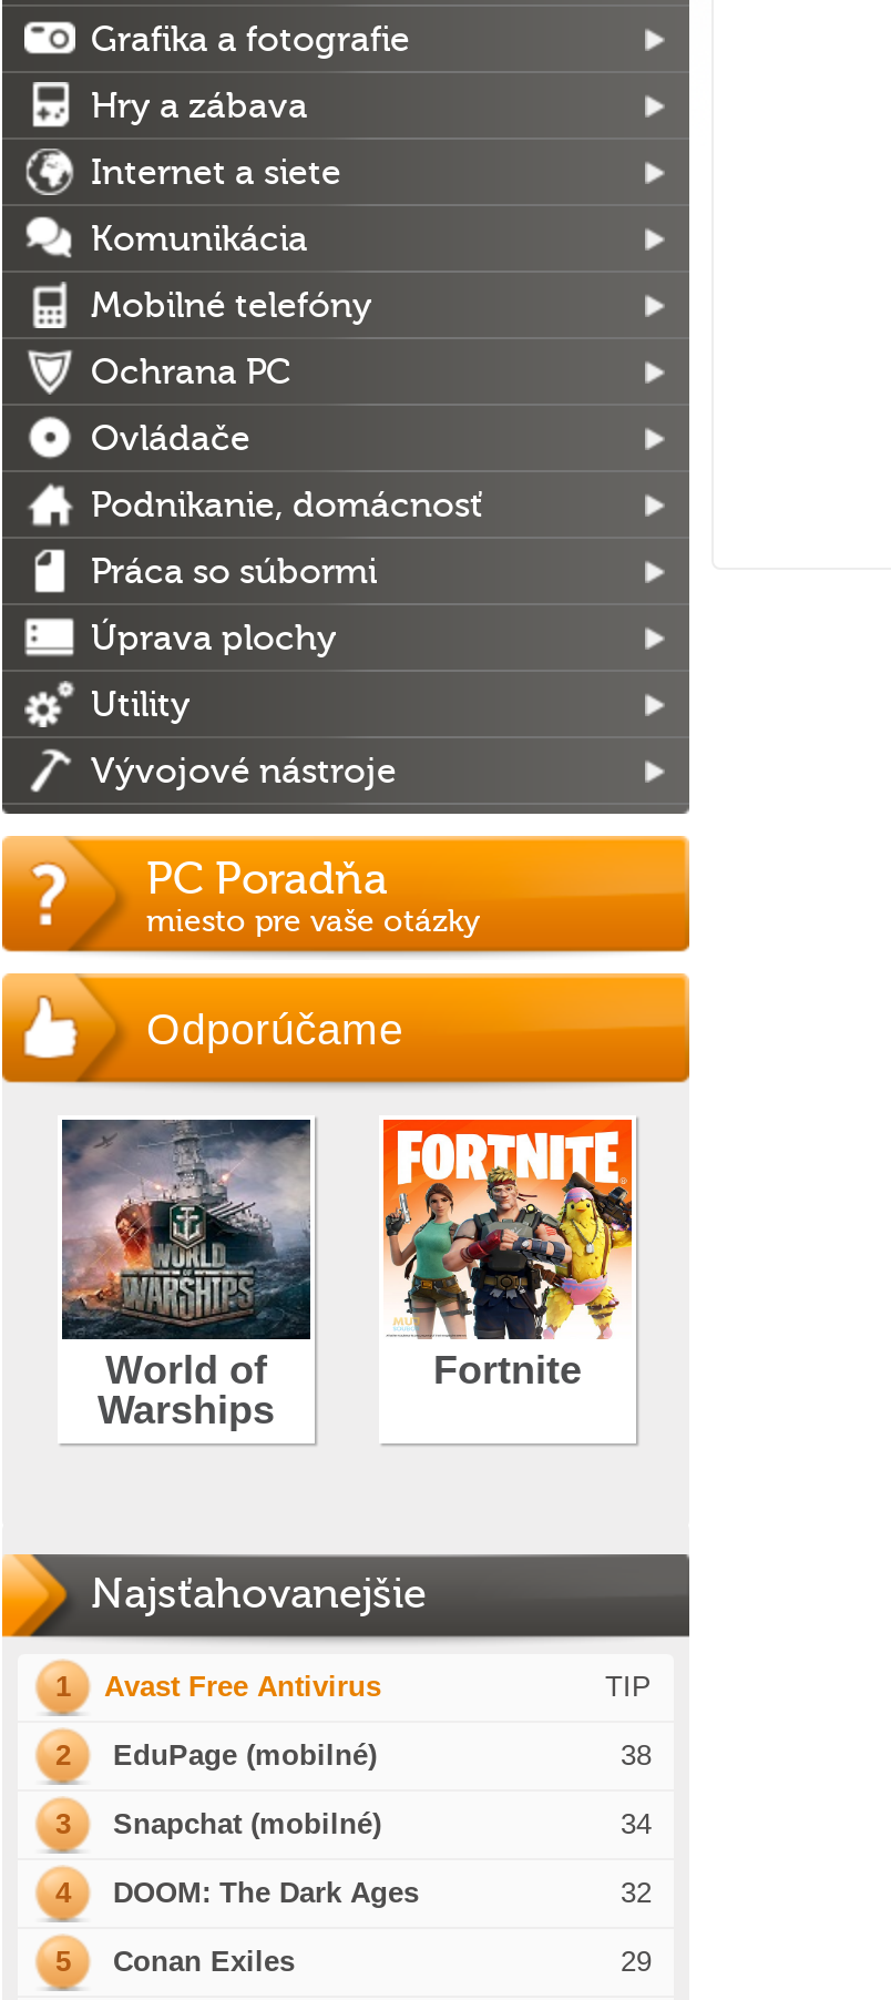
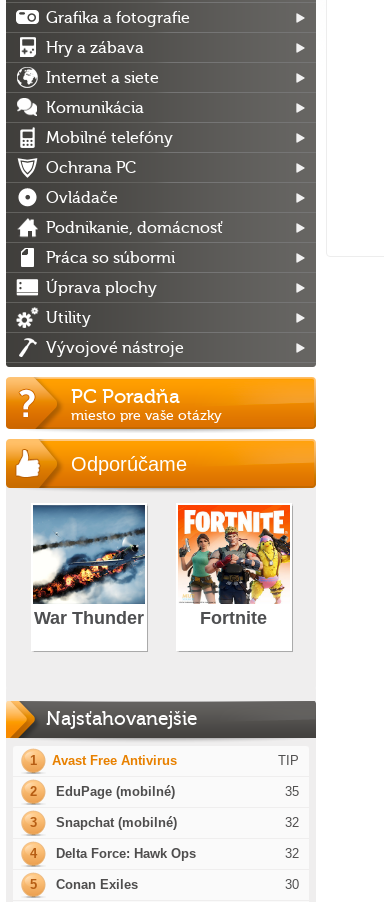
- [image]
- World of
- Warships
+ [image]
+ War Thunder

- 38
+ 35

- 34
+ 32

- DOOM: The Dark Ages
+ Delta Force: Hawk Ops

- 29
+ 30
